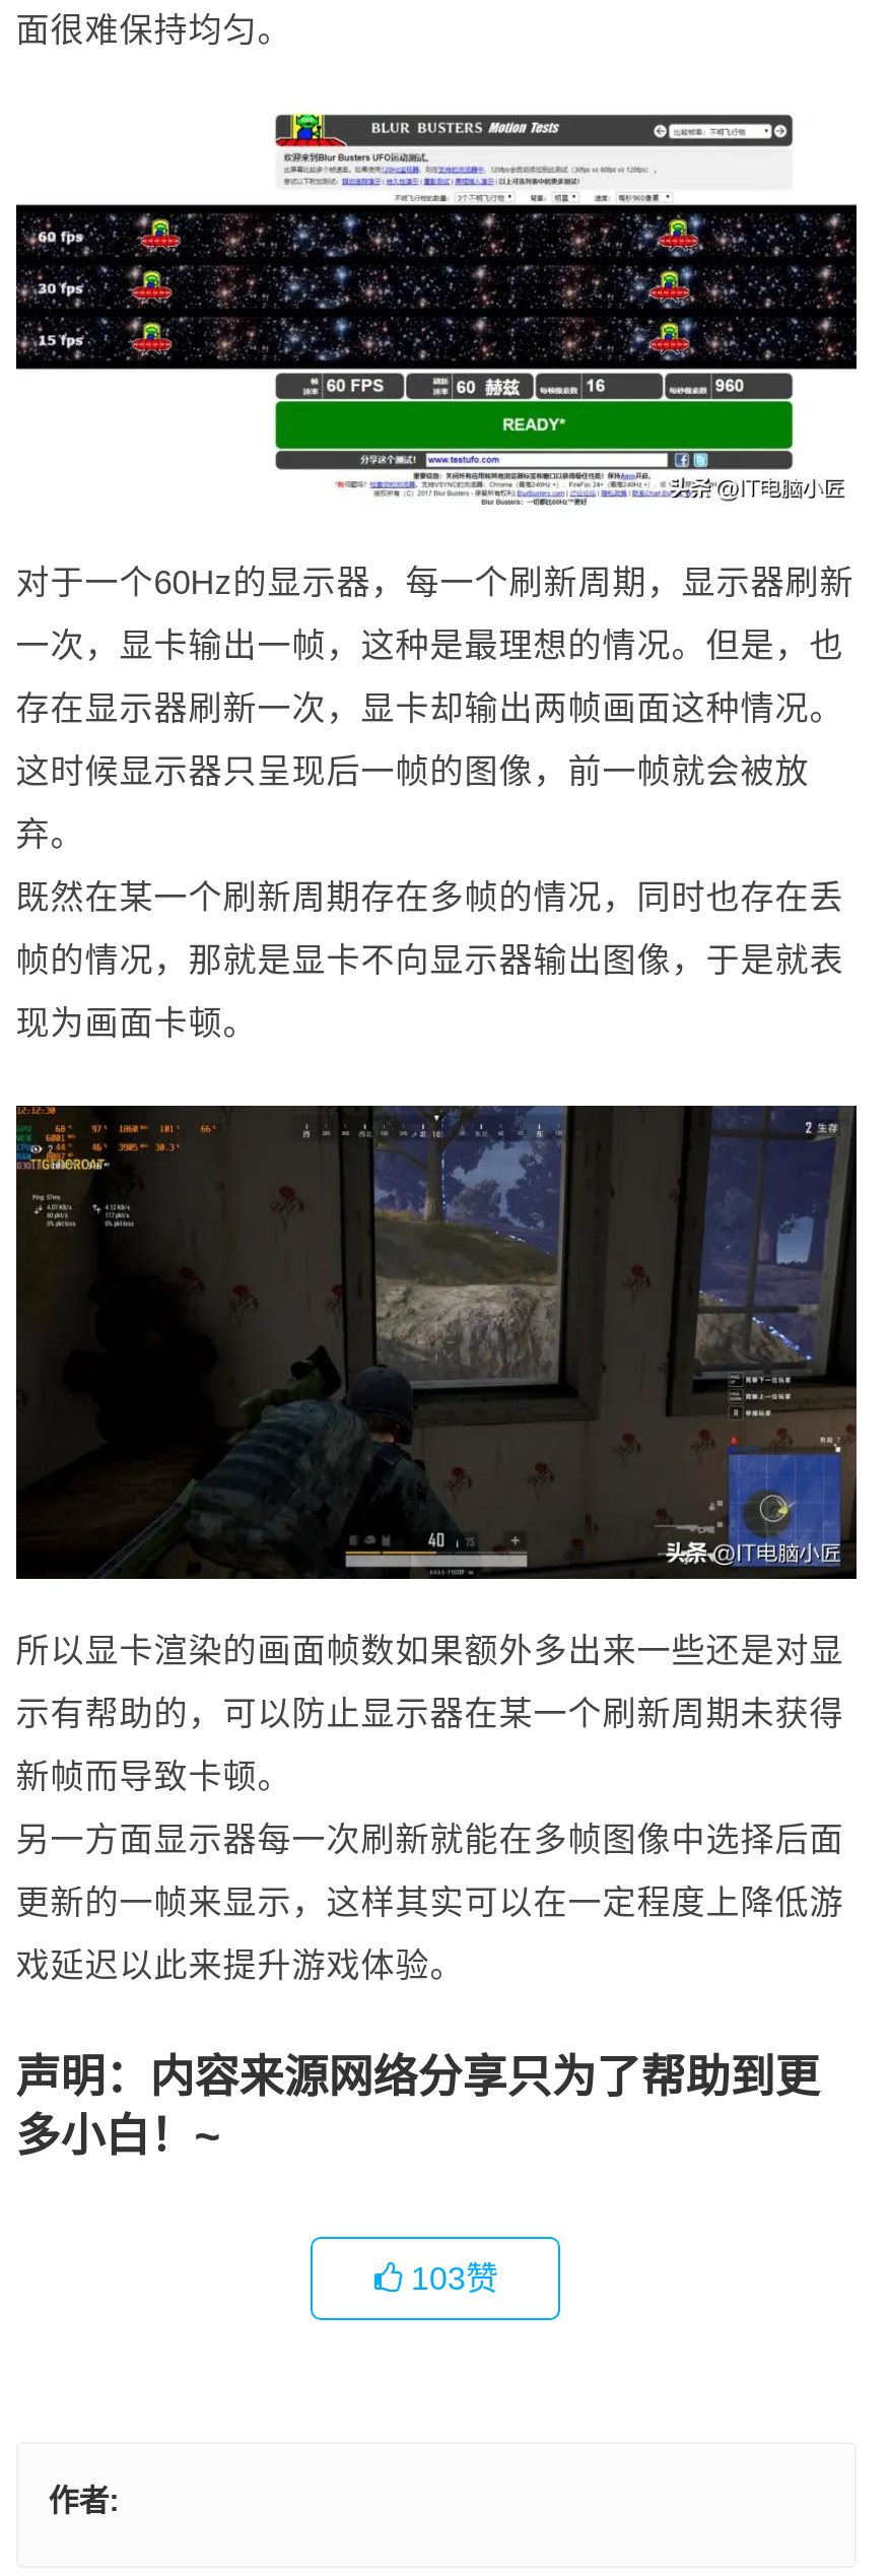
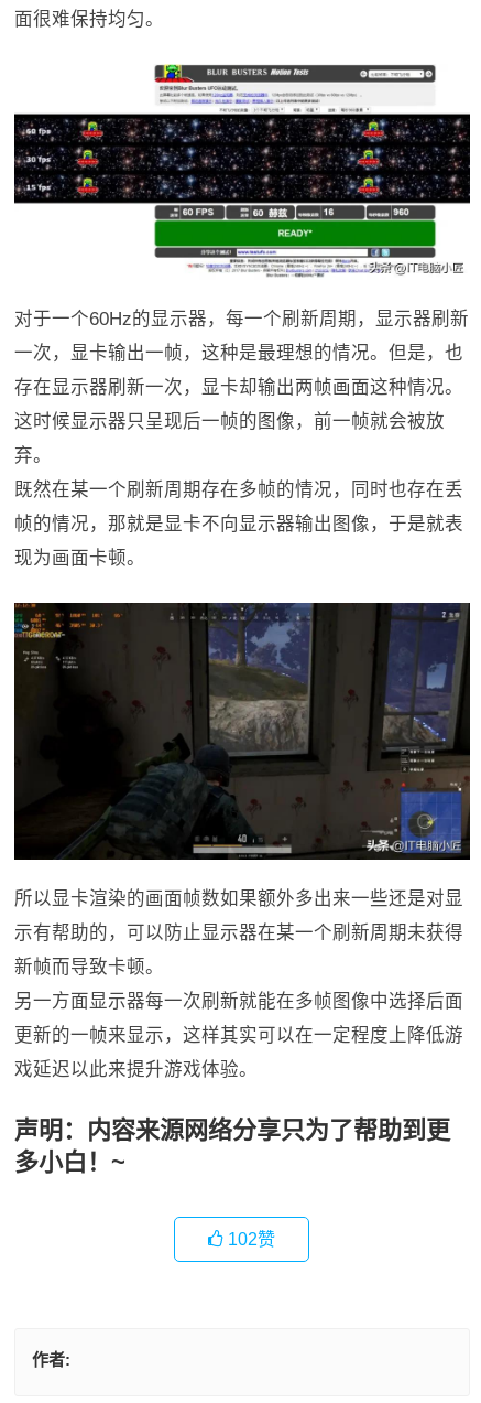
- 103赞
+ 102赞
